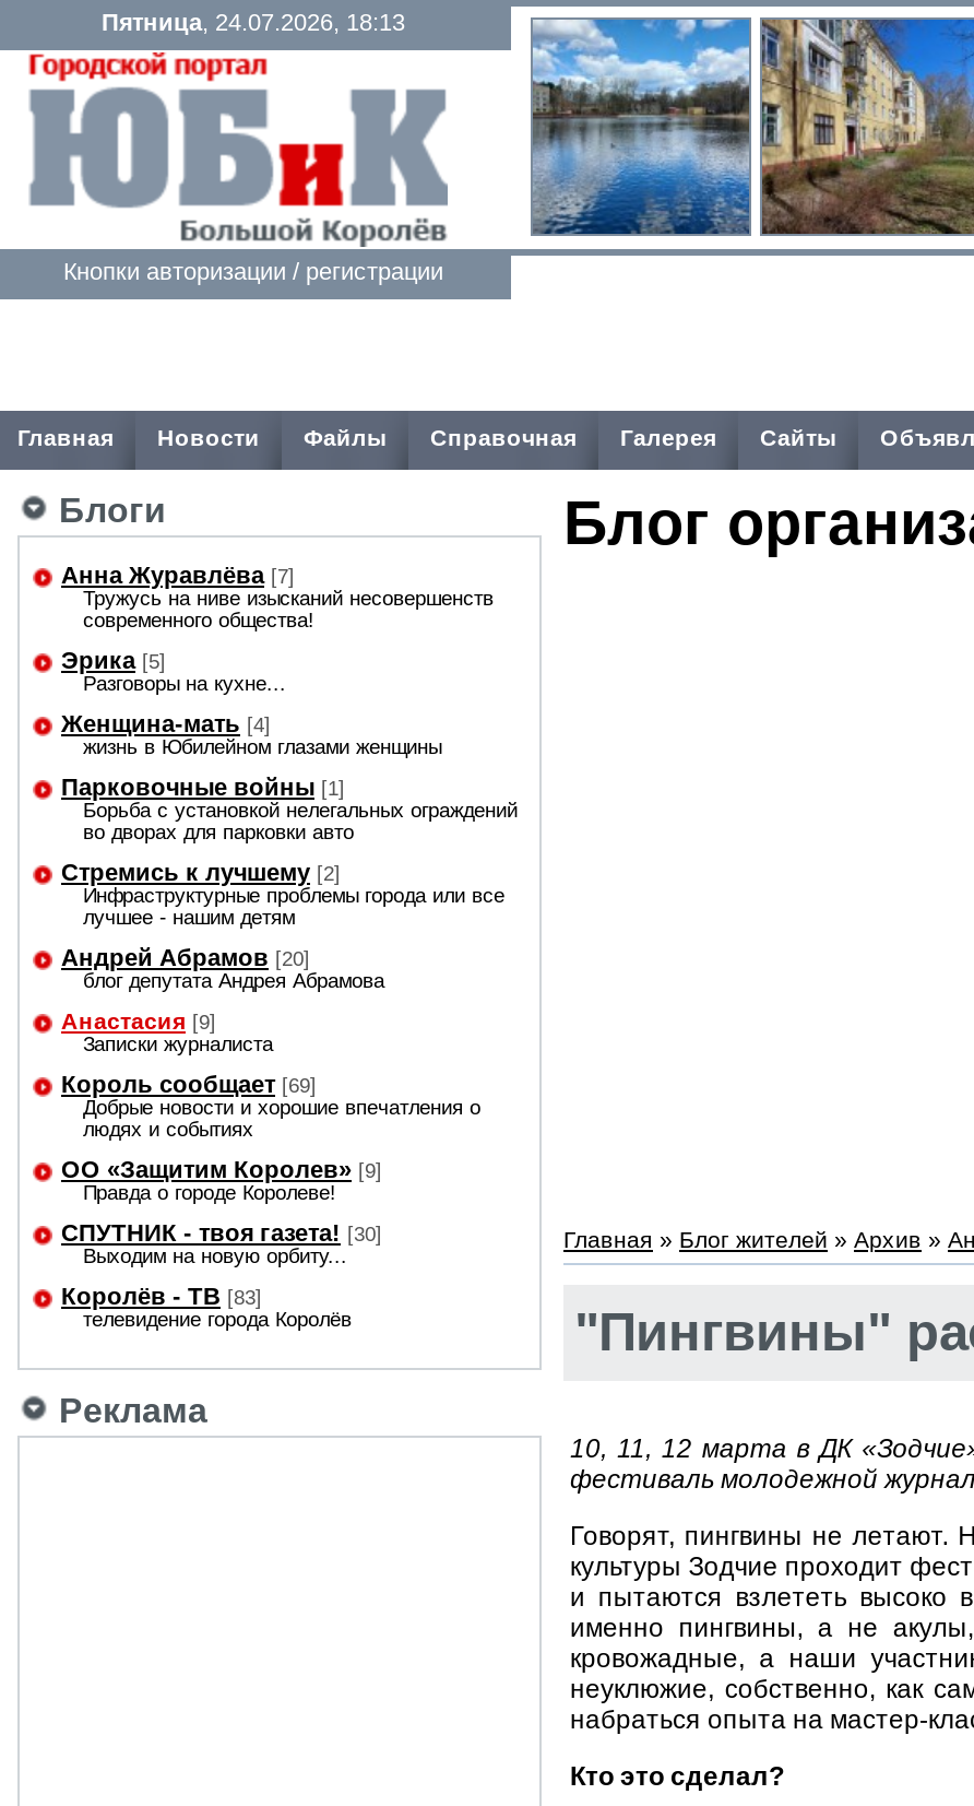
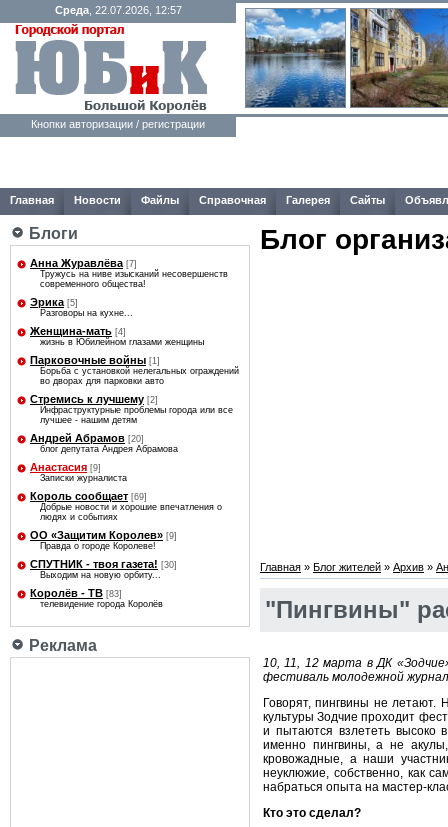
- Пятница, 24.07.2026, 18:13
+ Среда, 22.07.2026, 12:57
